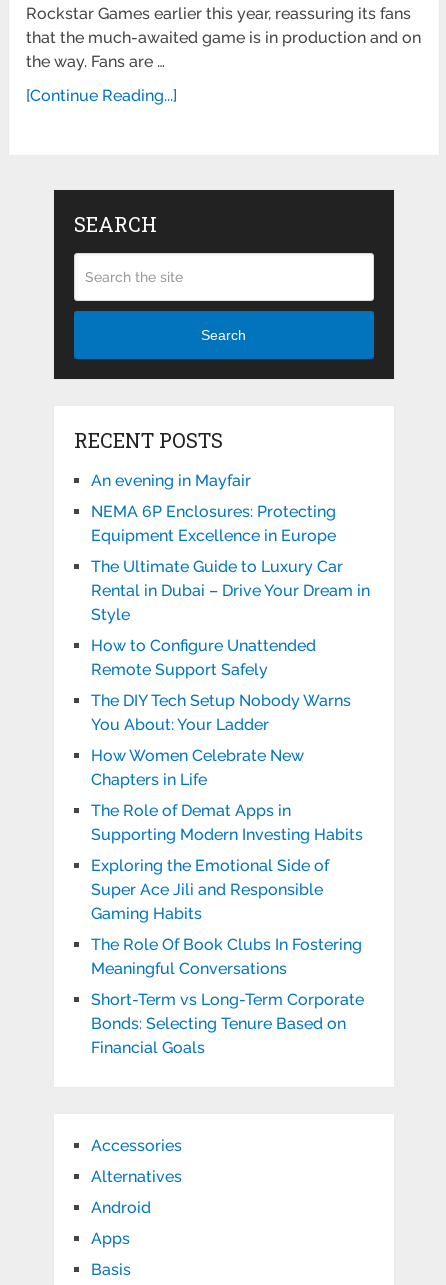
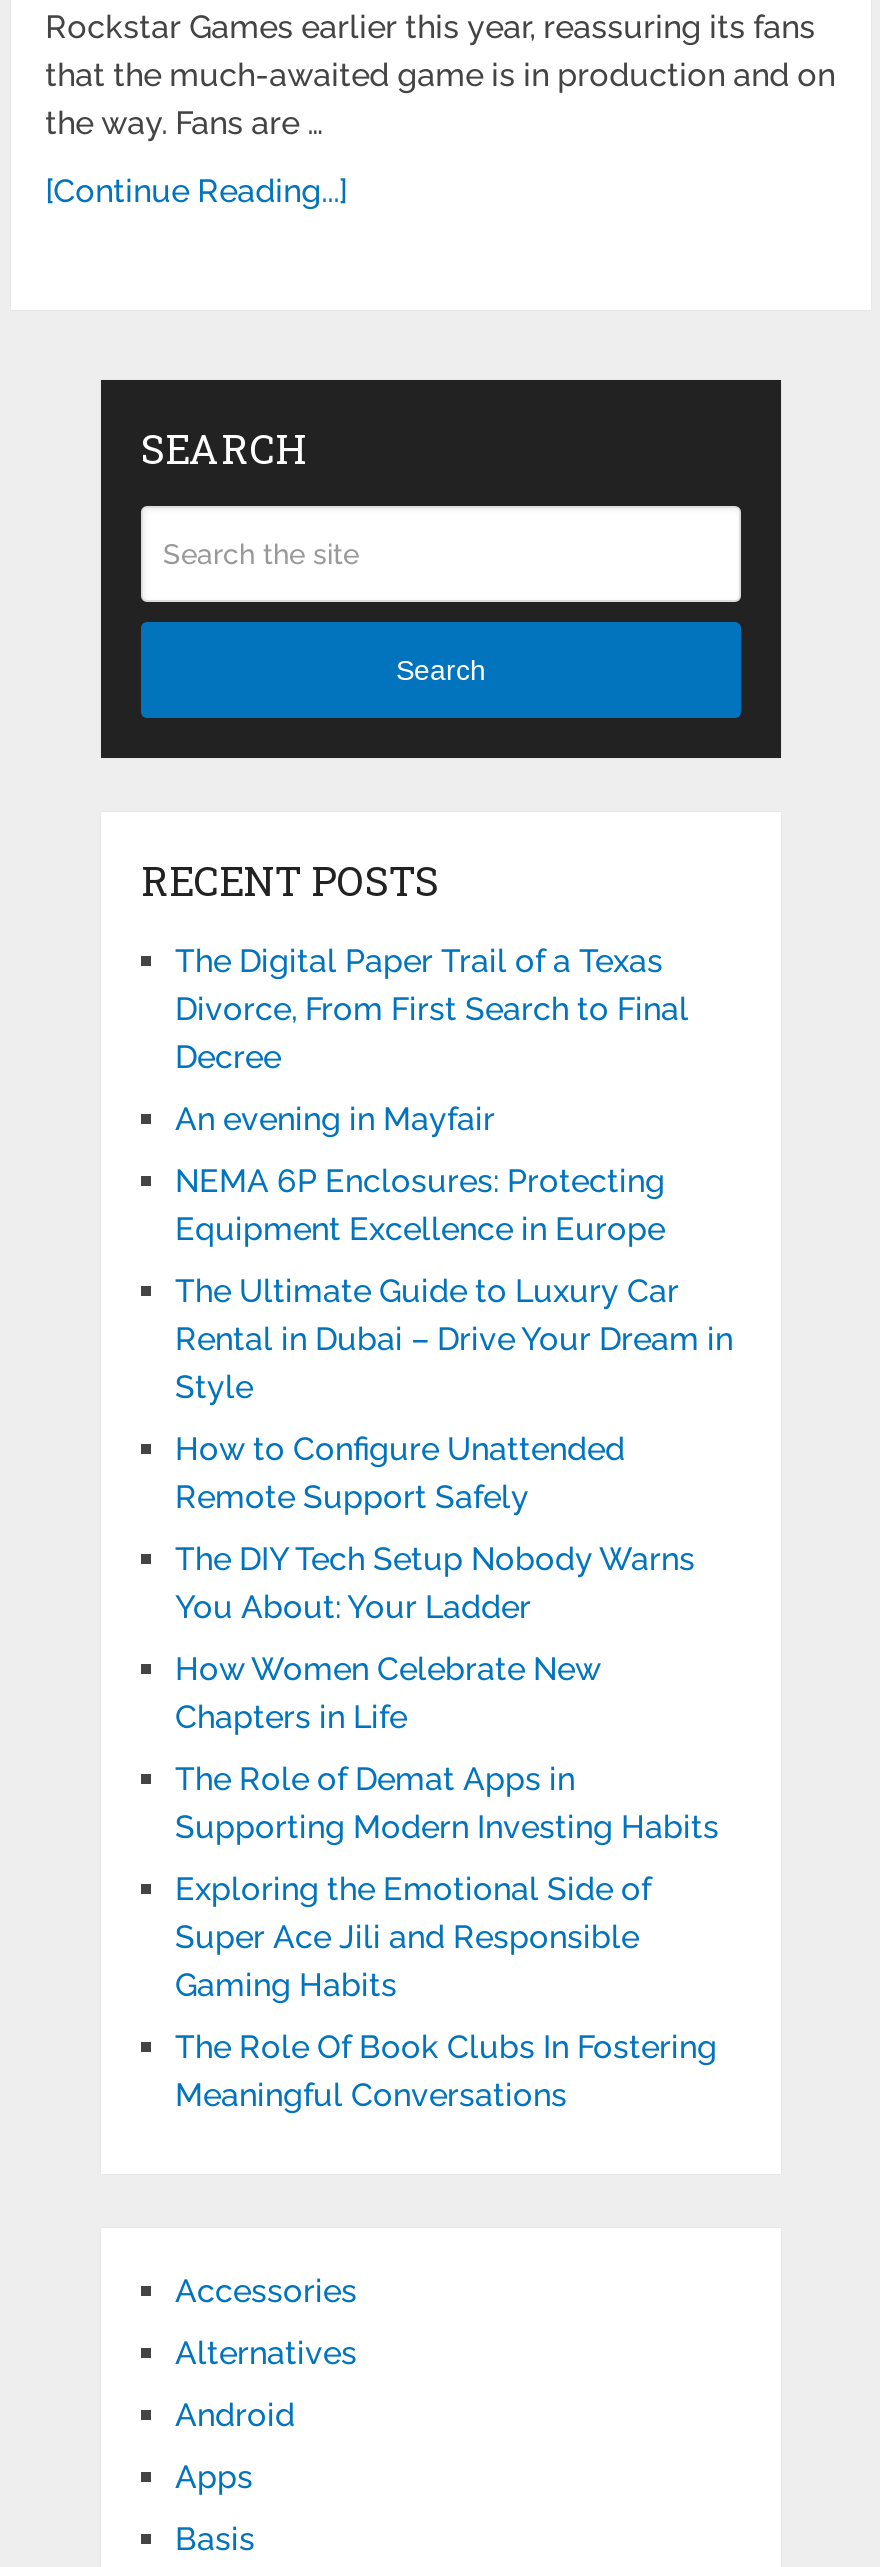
+ The Digital Paper Trail of a Texas
+ Divorce, From First Search to Final
+ Decree

moved down: An evening in Mayfair | NEMA 6P Enclosures: Protecting | Equipment Excellence in Europe | ... | The Role Of Book Clubs In Fostering | Meaningful Conversations

- Short-Term vs Long-Term Corporate
- Bonds: Selecting Tenure Based on
- Financial Goals
